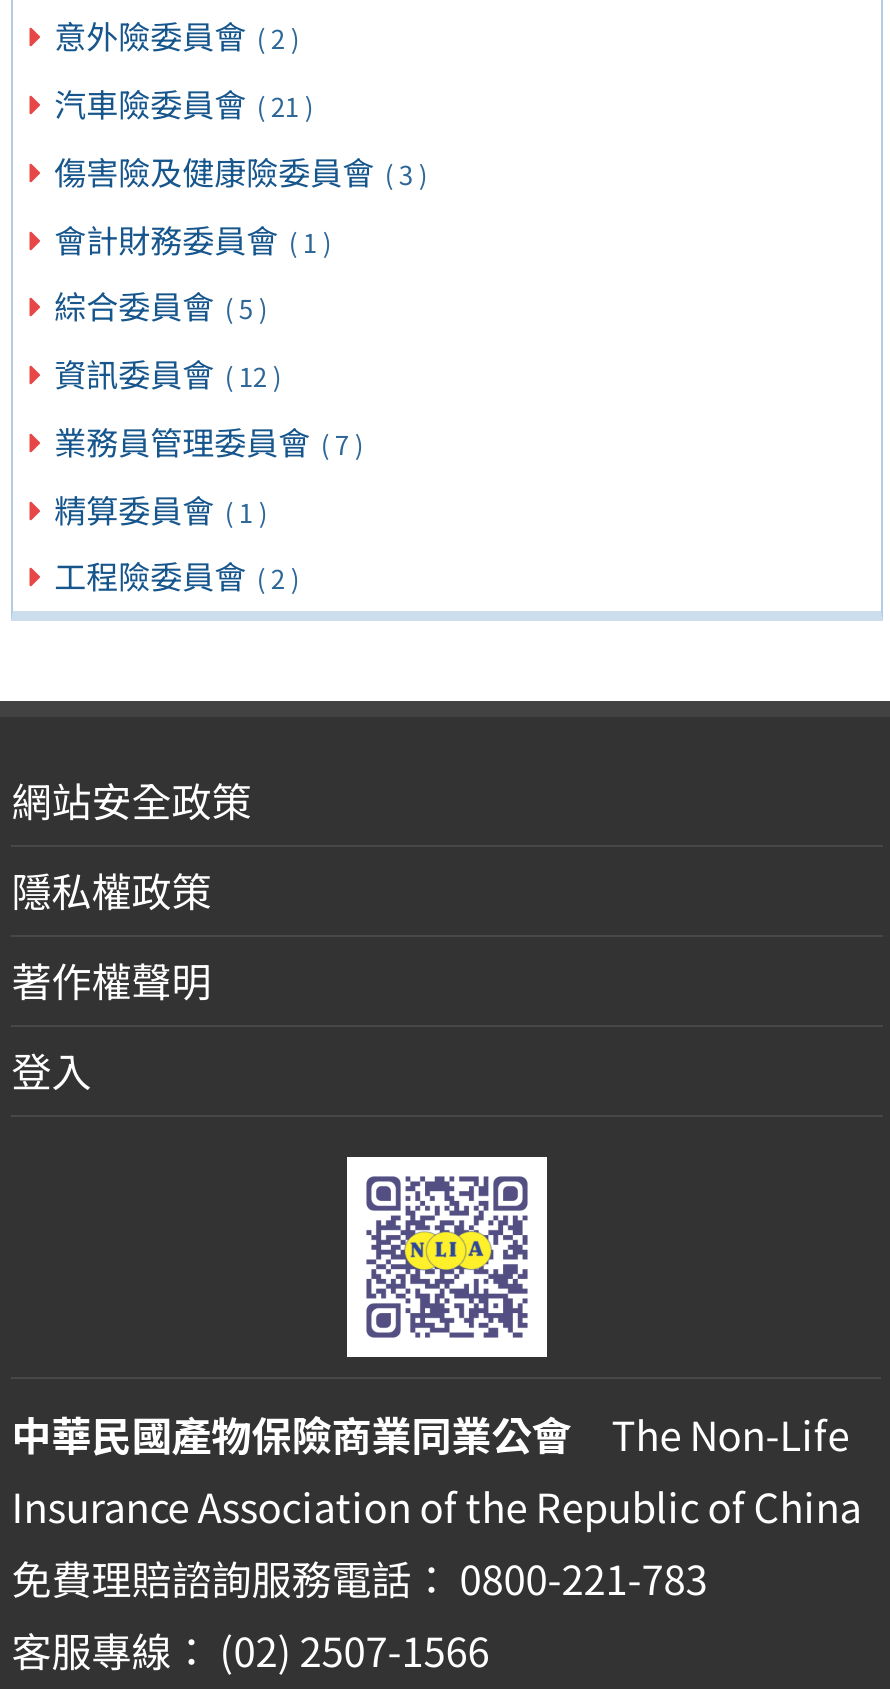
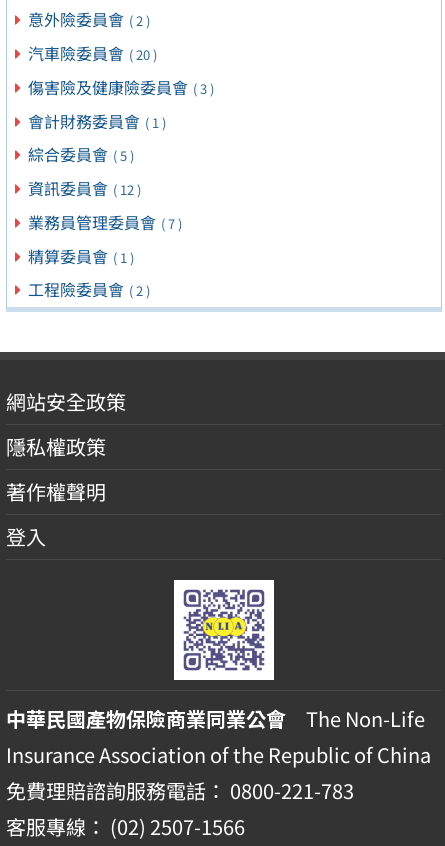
- 汽車險委員會 ( 21 )
+ 汽車險委員會 ( 20 )
